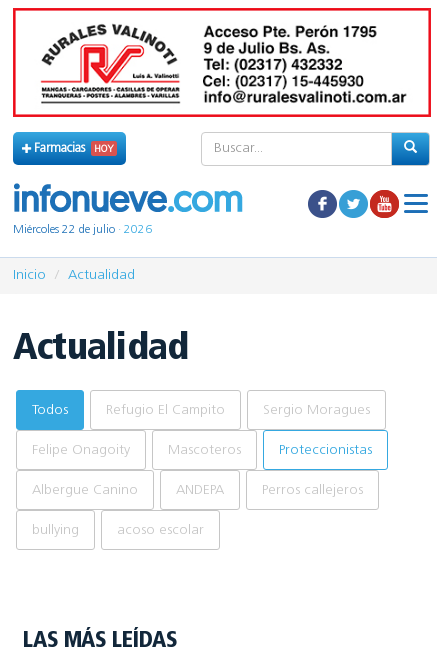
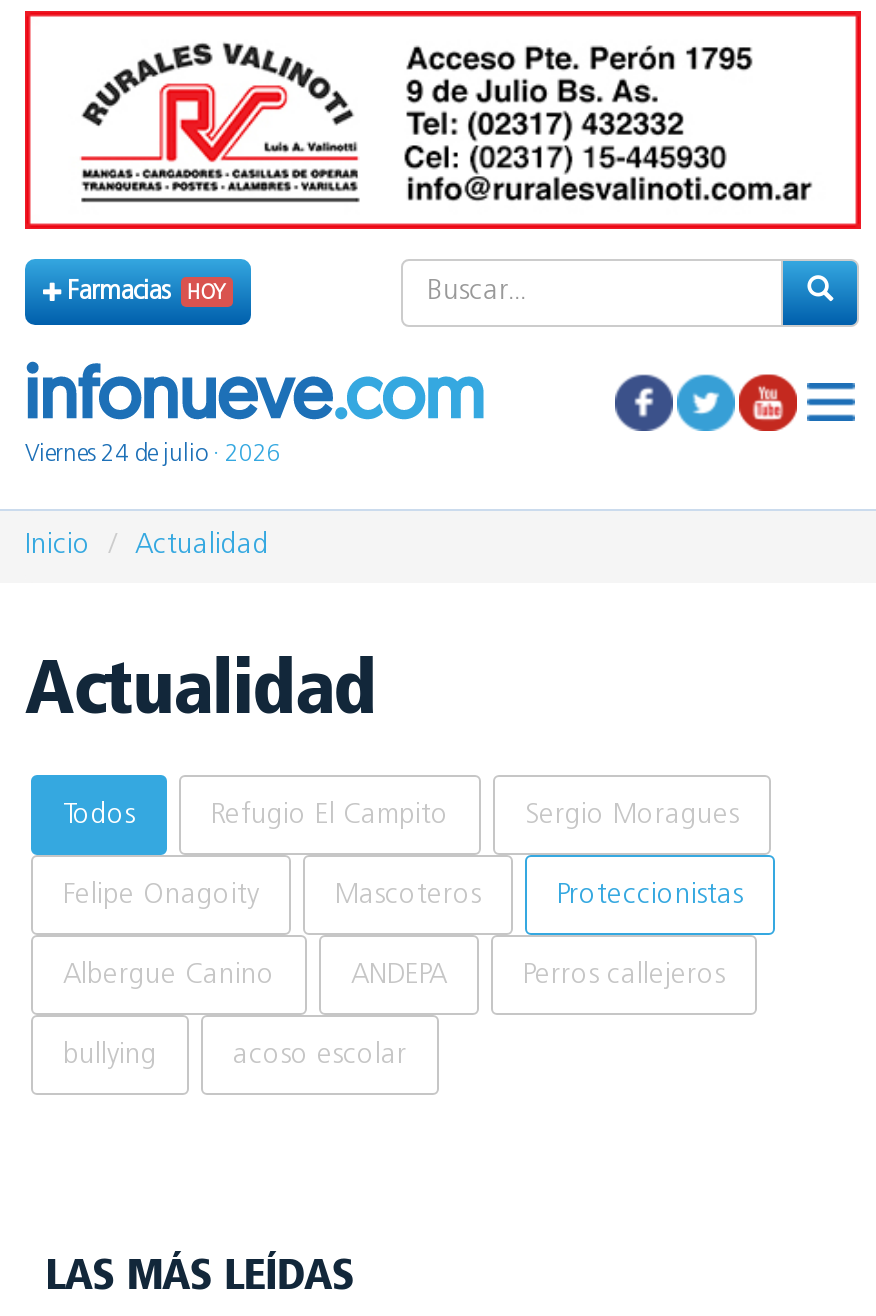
- Miércoles 22 de julio · 2026
+ Viernes 24 de julio · 2026
